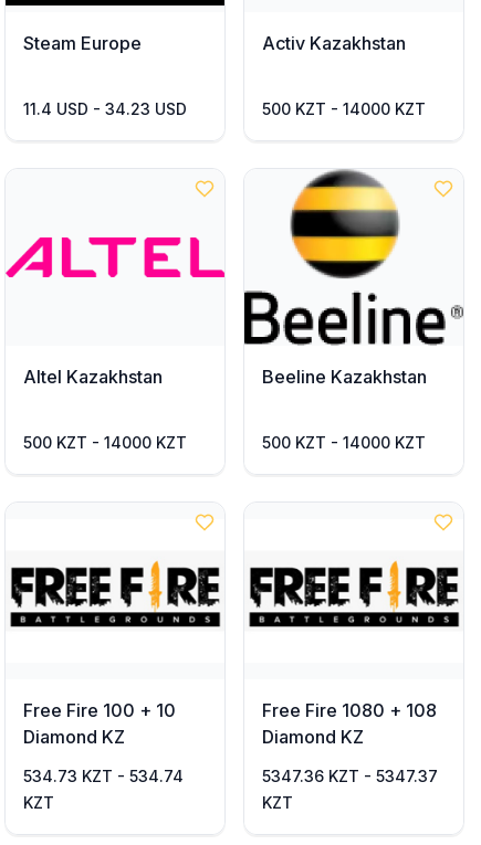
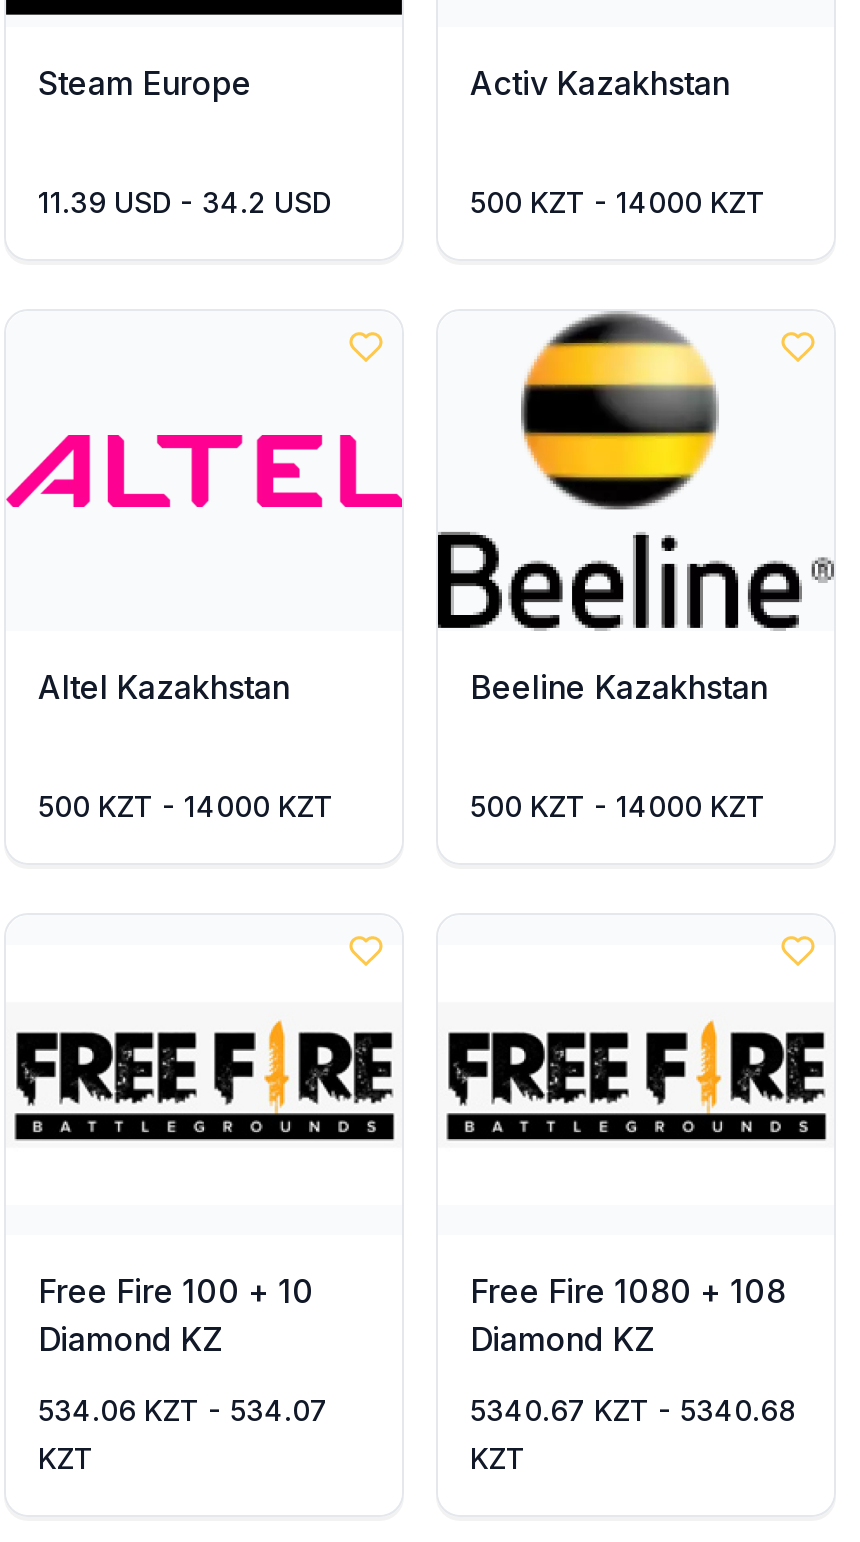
- 11.4 USD - 34.23 USD
+ 11.39 USD - 34.2 USD

- 534.73 KZT - 534.74
+ 534.06 KZT - 534.07

- 5347.36 KZT - 5347.37
+ 5340.67 KZT - 5340.68
